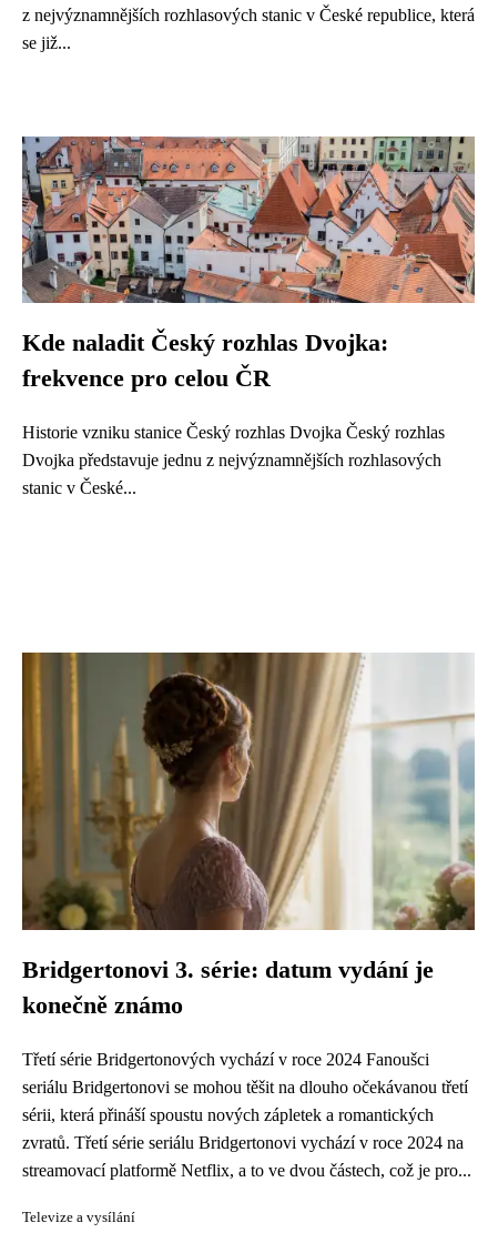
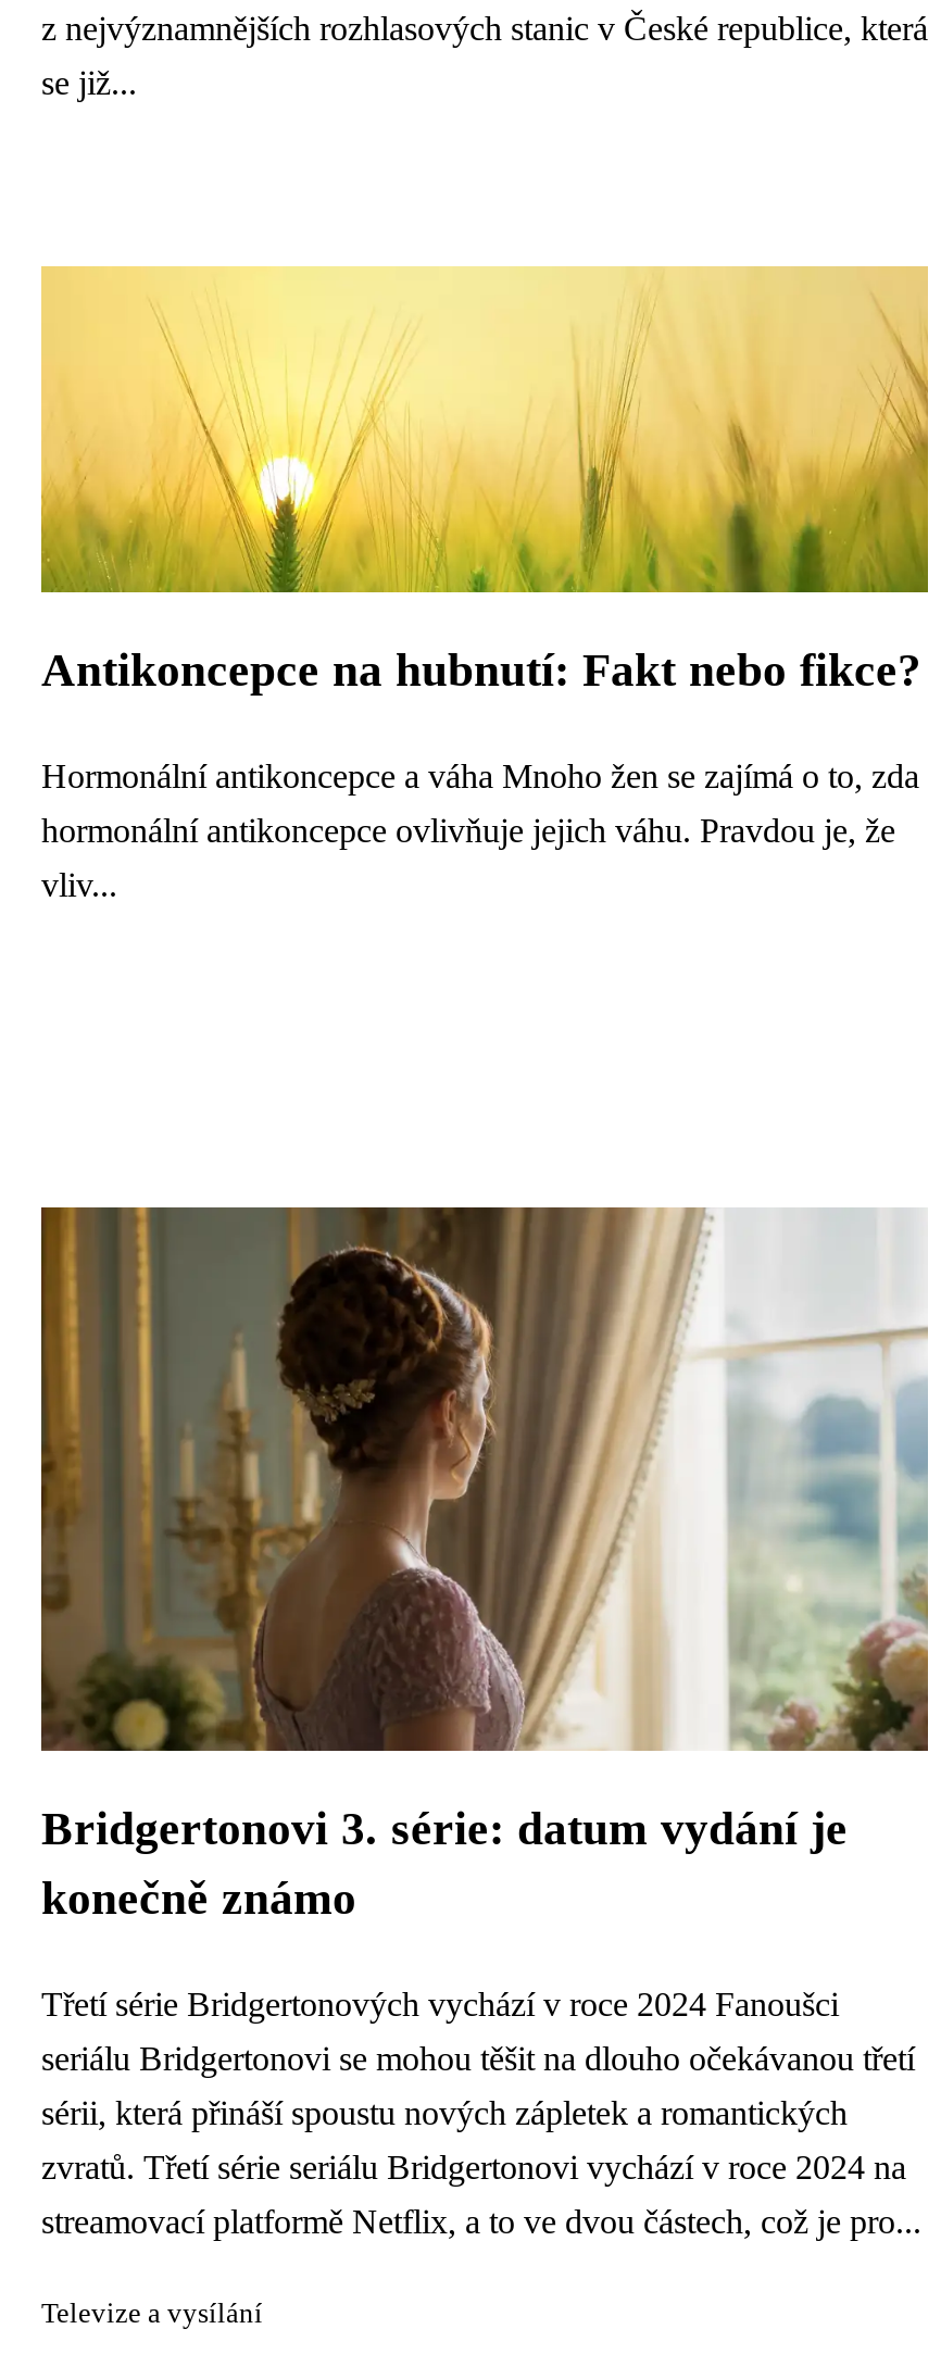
- [image]
- Kde naladit Český rozhlas Dvojka:
- frekvence pro celou ČR
+ [image]
+ Antikoncepce na hubnutí: Fakt nebo fikce?

- Historie vzniku stanice Český rozhlas Dvojka Český rozhlas
+ Hormonální antikoncepce a váha Mnoho žen se zajímá o to, zda

- Dvojka představuje jednu z nejvýznamnějších rozhlasových
+ hormonální antikoncepce ovlivňuje jejich váhu. Pravdou je, že

- stanic v České...
+ vliv...
